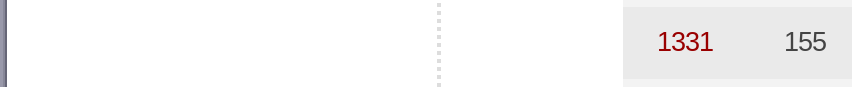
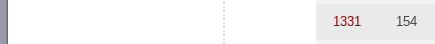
- 155
+ 154
